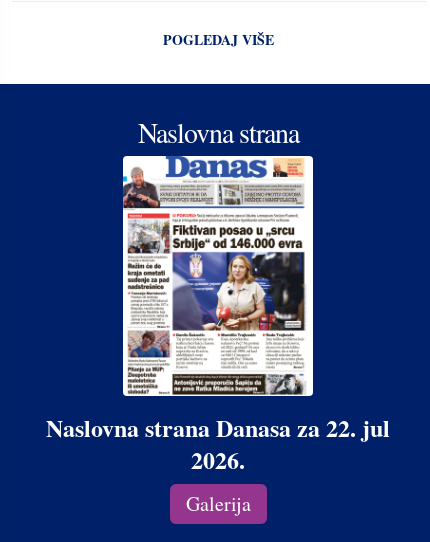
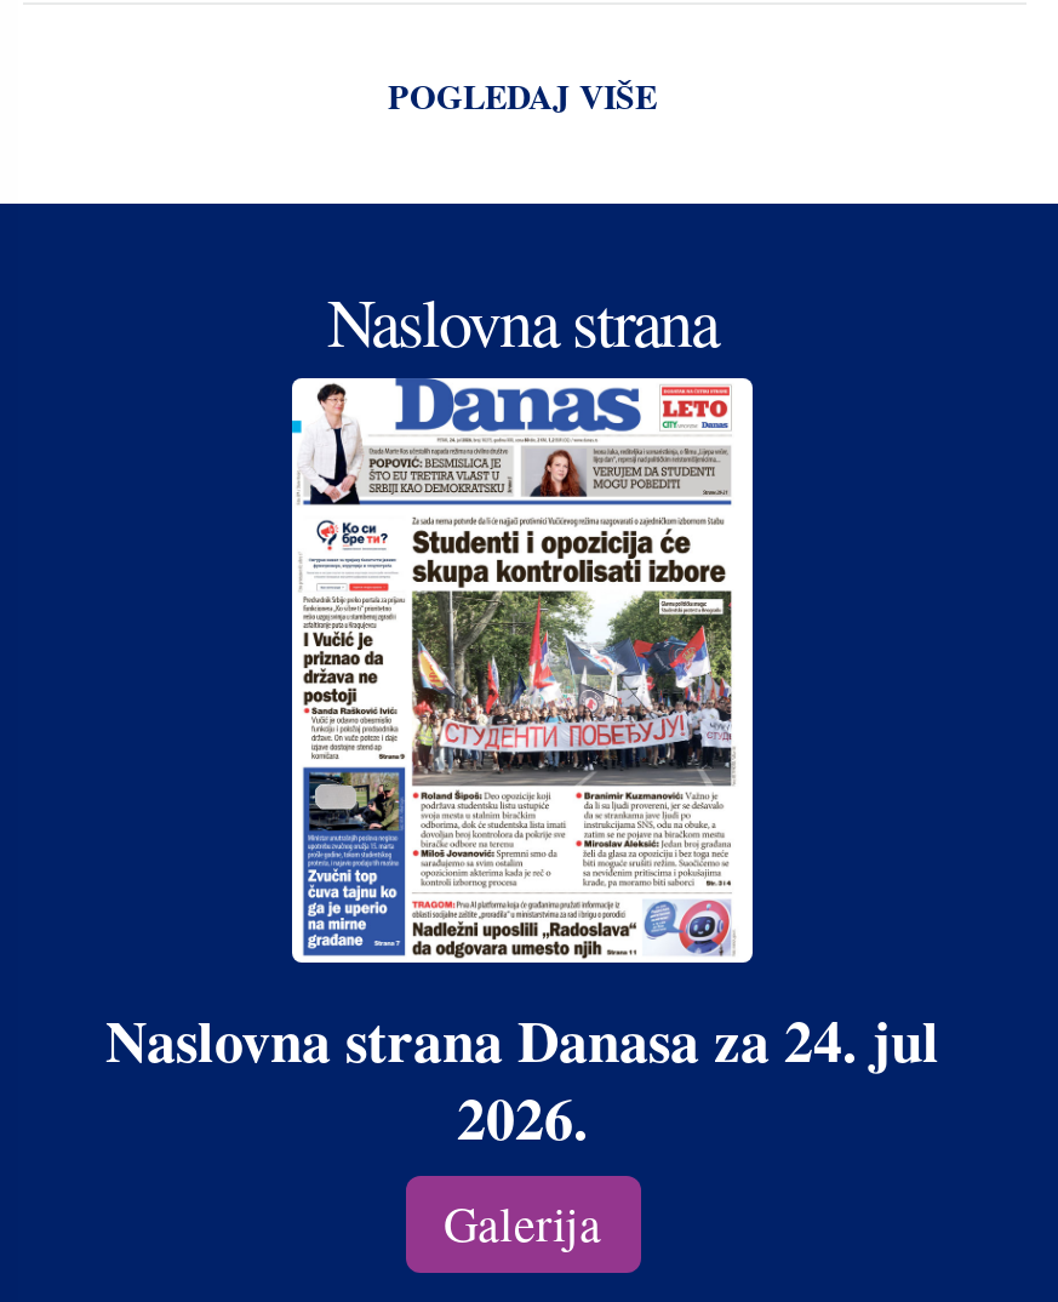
- [image]
- Naslovna strana Danasa za 22. jul
+ [image]
+ Naslovna strana Danasa za 24. jul
